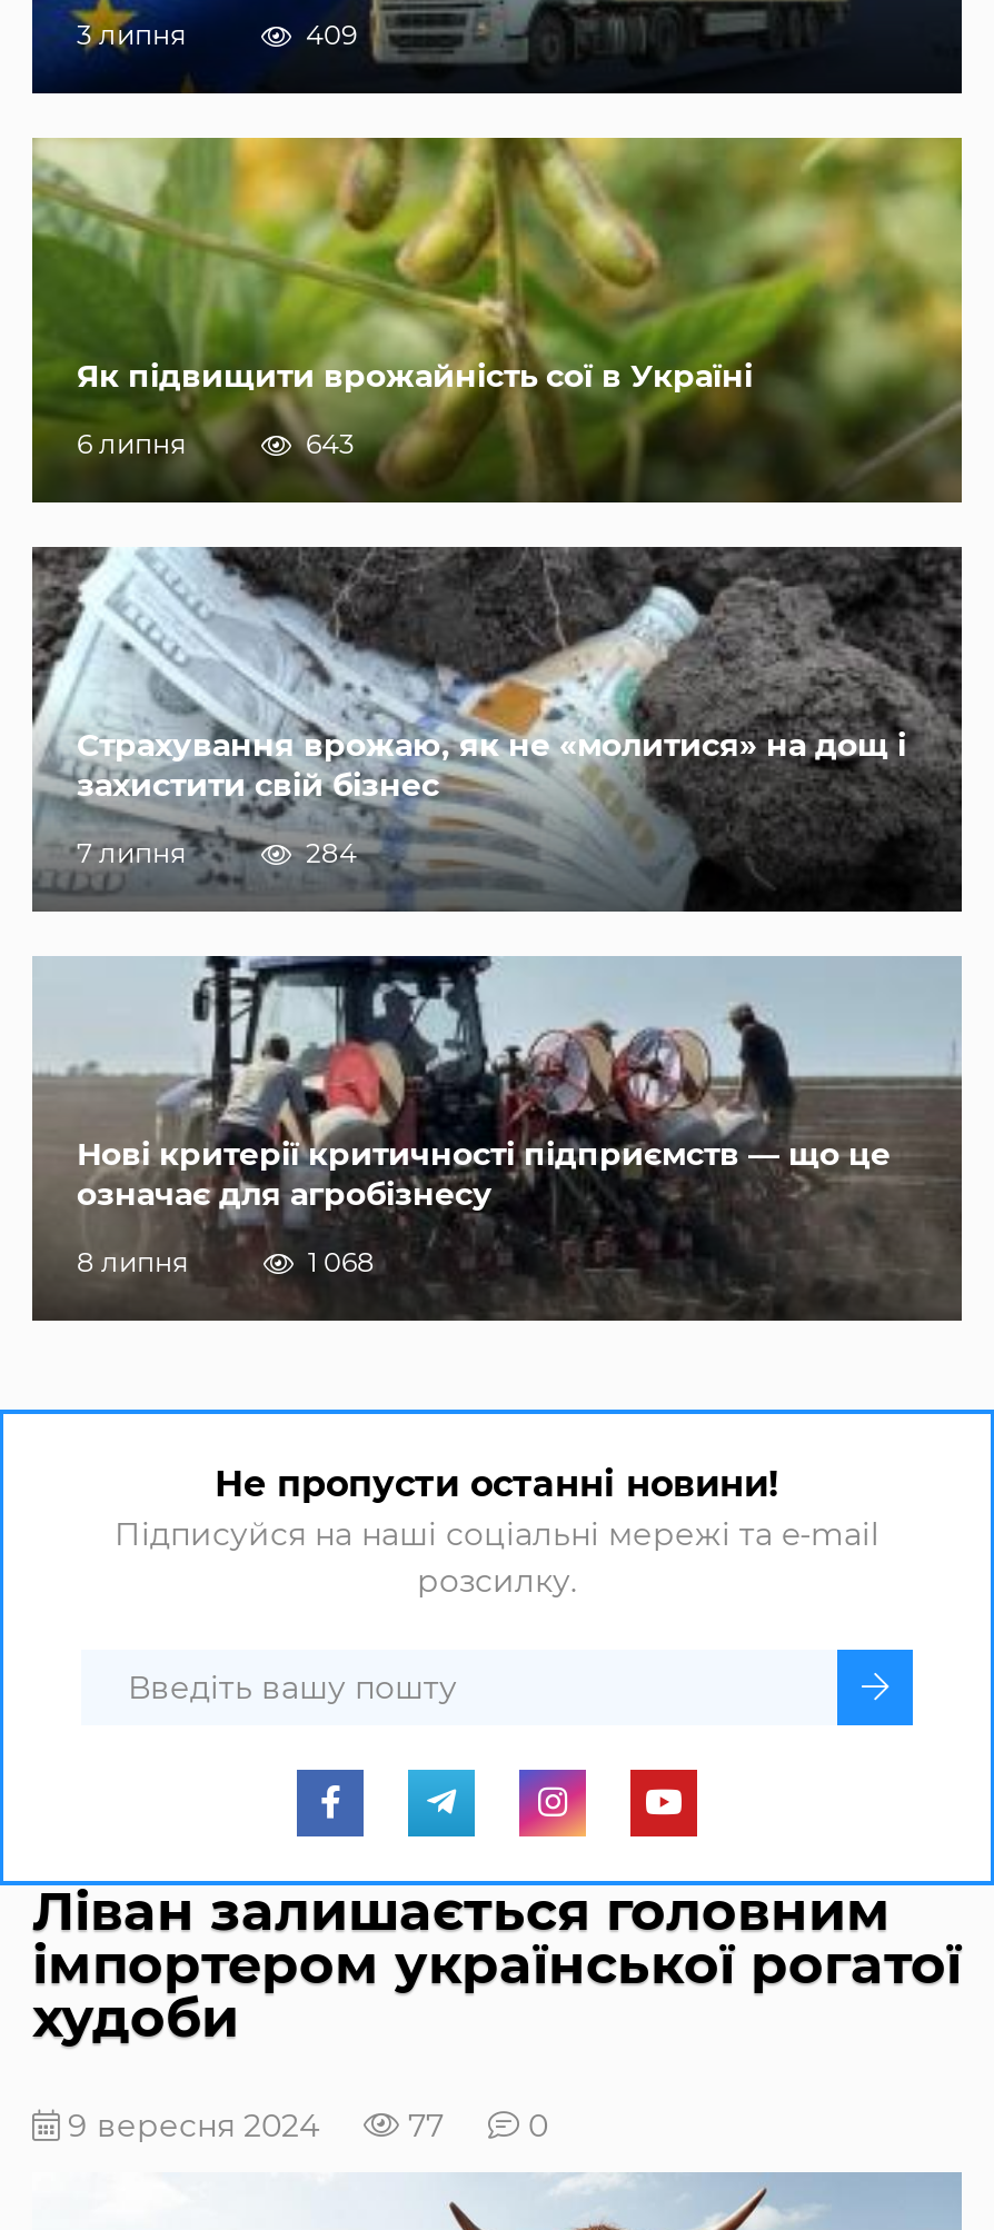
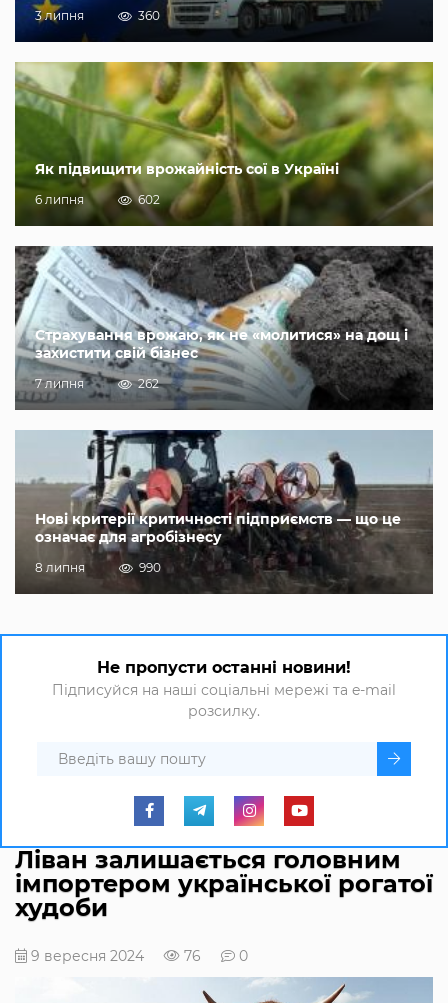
- 409
+ 360

- 643
+ 602

- 284
+ 262

- 1 068
+ 990

- 77
+ 76
